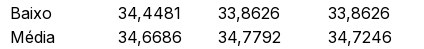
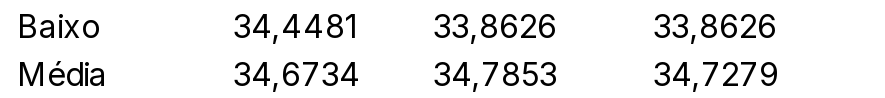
- 34,6686
+ 34,6734

- 34,7792
+ 34,7853

- 34,7246
+ 34,7279
